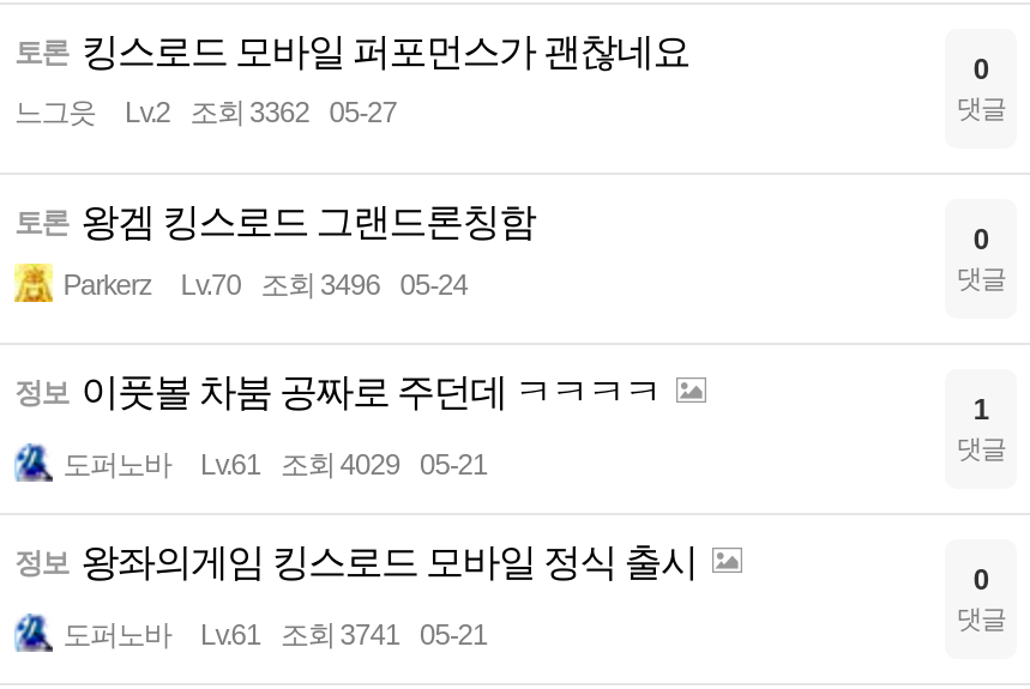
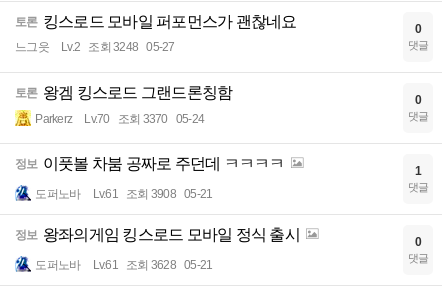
- Lv.2 조회 3362 05-27
+ Lv.2 조회 3248 05-27

- Parkerz Lv.70 조회 3496 05-24
+ Parkerz Lv.70 조회 3370 05-24

- 도퍼노바 Lv.61 조회 4029 05-21
+ 도퍼노바 Lv.61 조회 3908 05-21

- 도퍼노바 Lv.61 조회 3741 05-21
+ 도퍼노바 Lv.61 조회 3628 05-21
